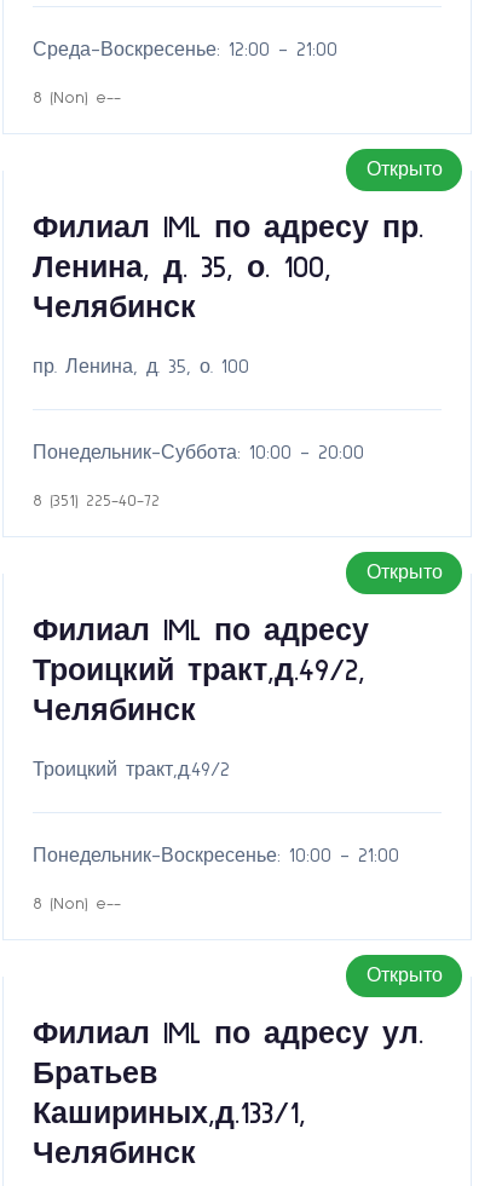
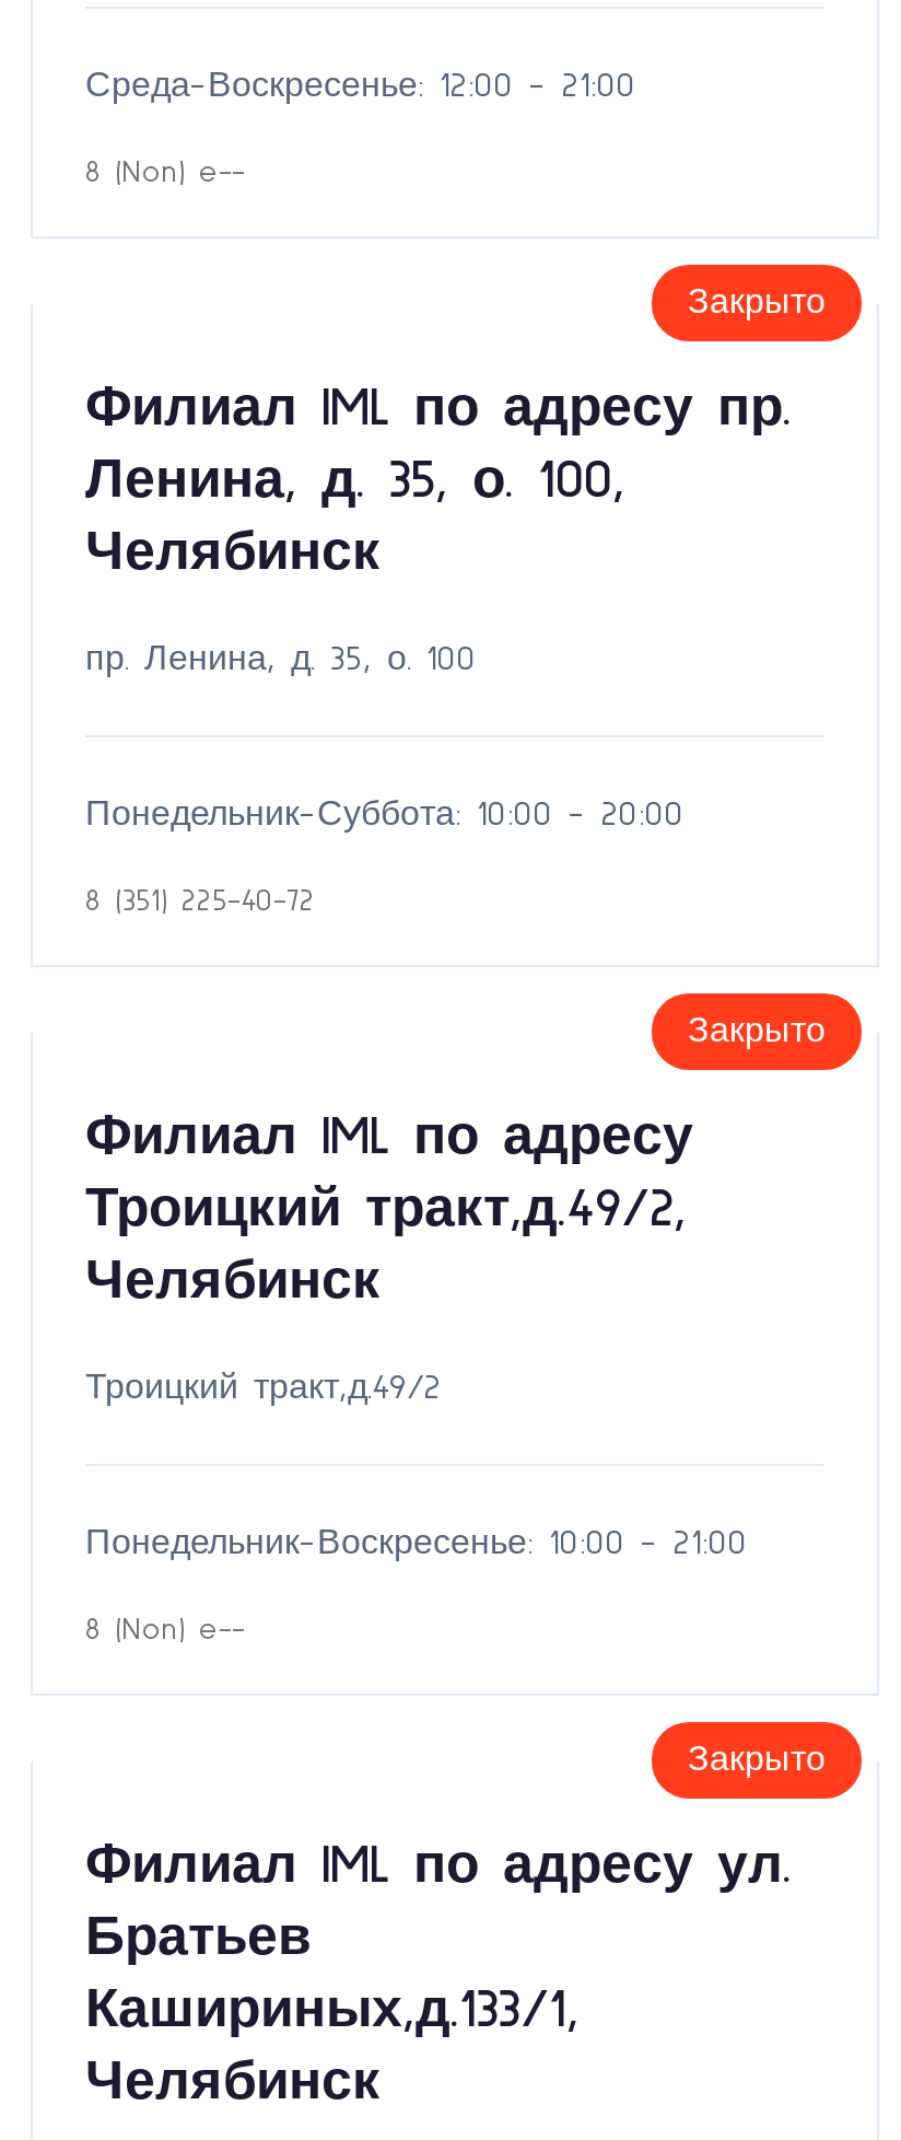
- Открыто
+ Закрыто

- Открыто
+ Закрыто

- Открыто
+ Закрыто
